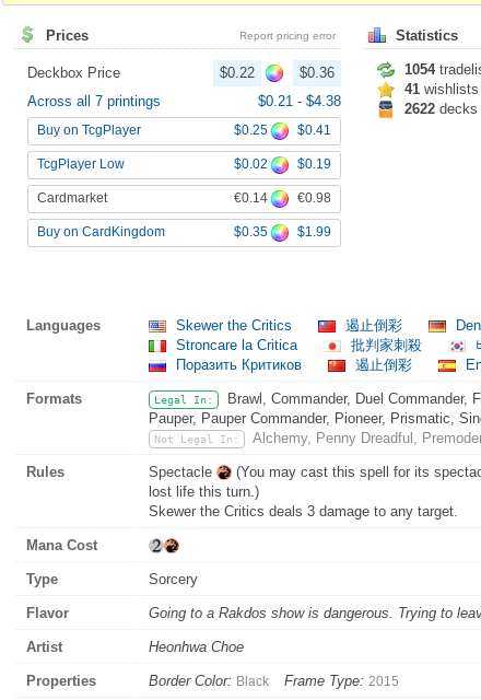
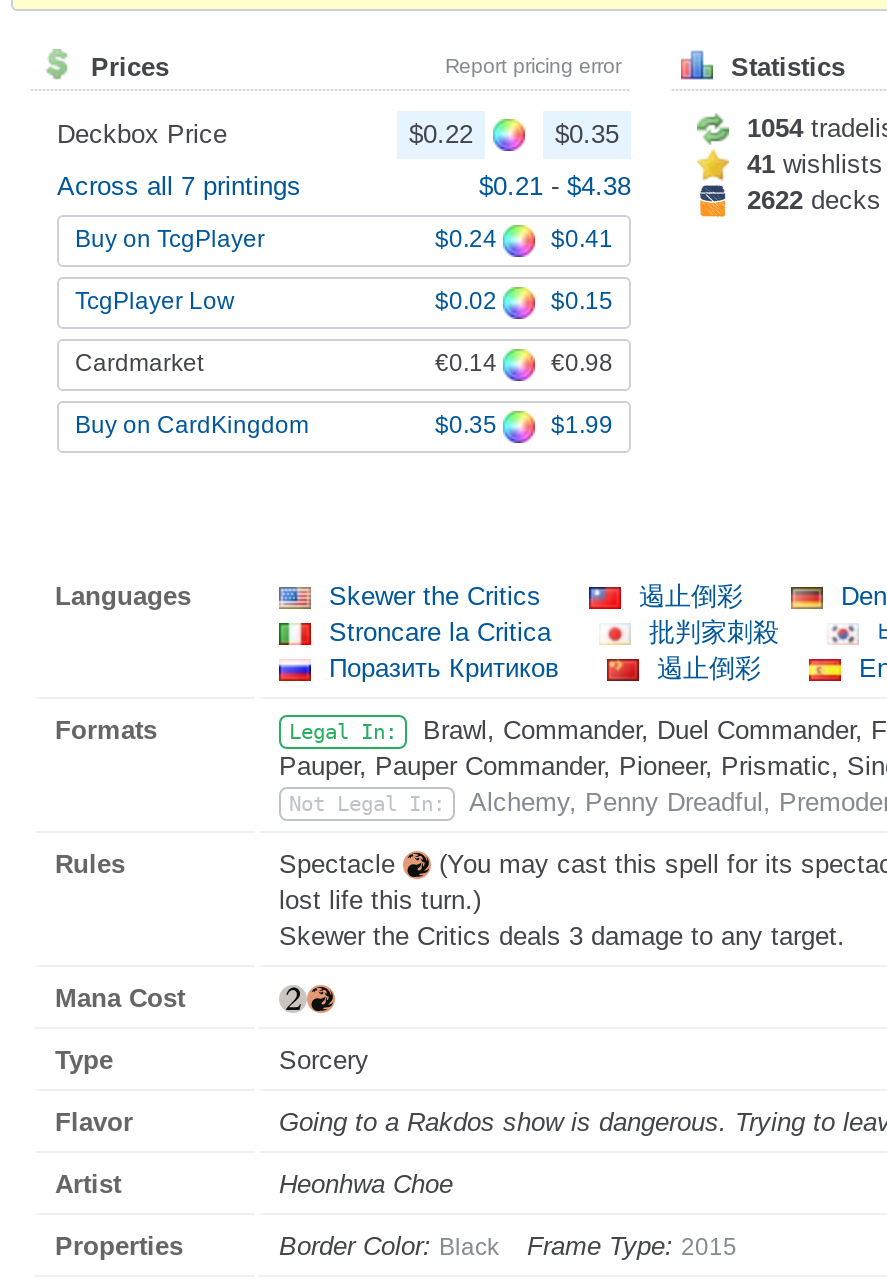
- $0.36
+ $0.35

- $0.25 $0.41
+ $0.24 $0.41

- $0.02 $0.19
+ $0.02 $0.15
